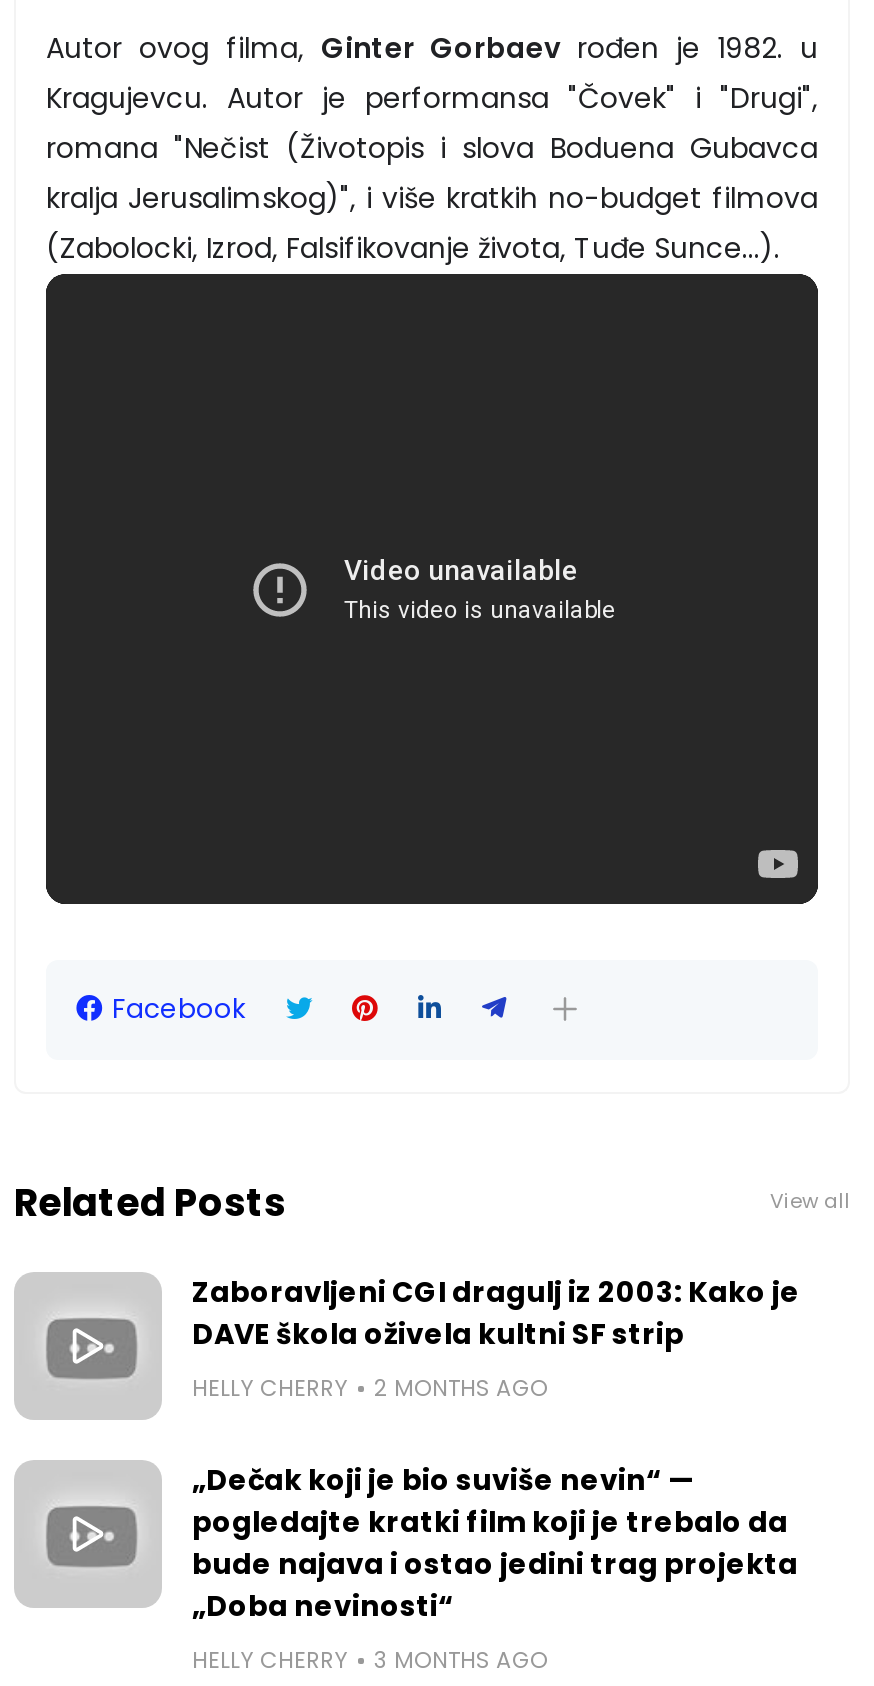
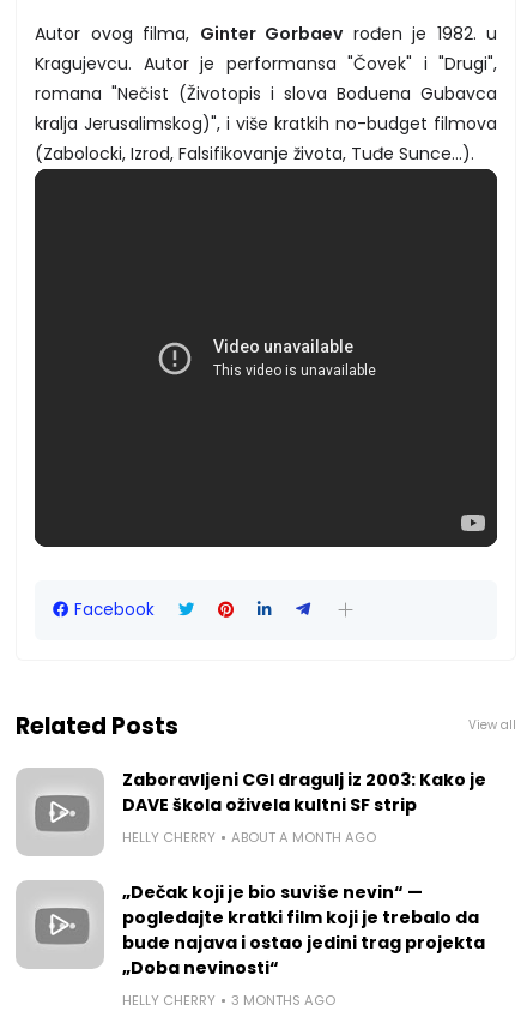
- 2 MONTHS AGO
+ ABOUT A MONTH AGO
